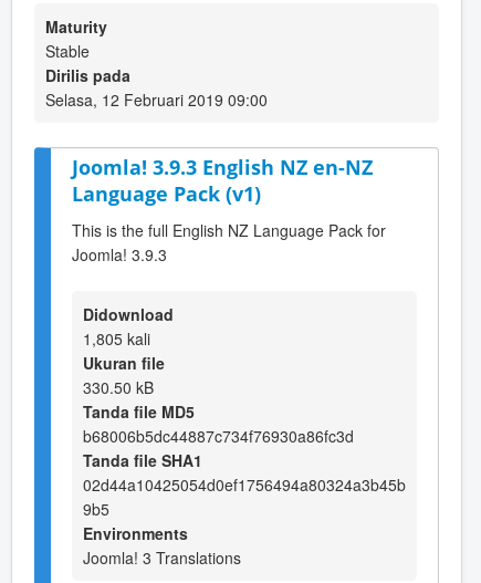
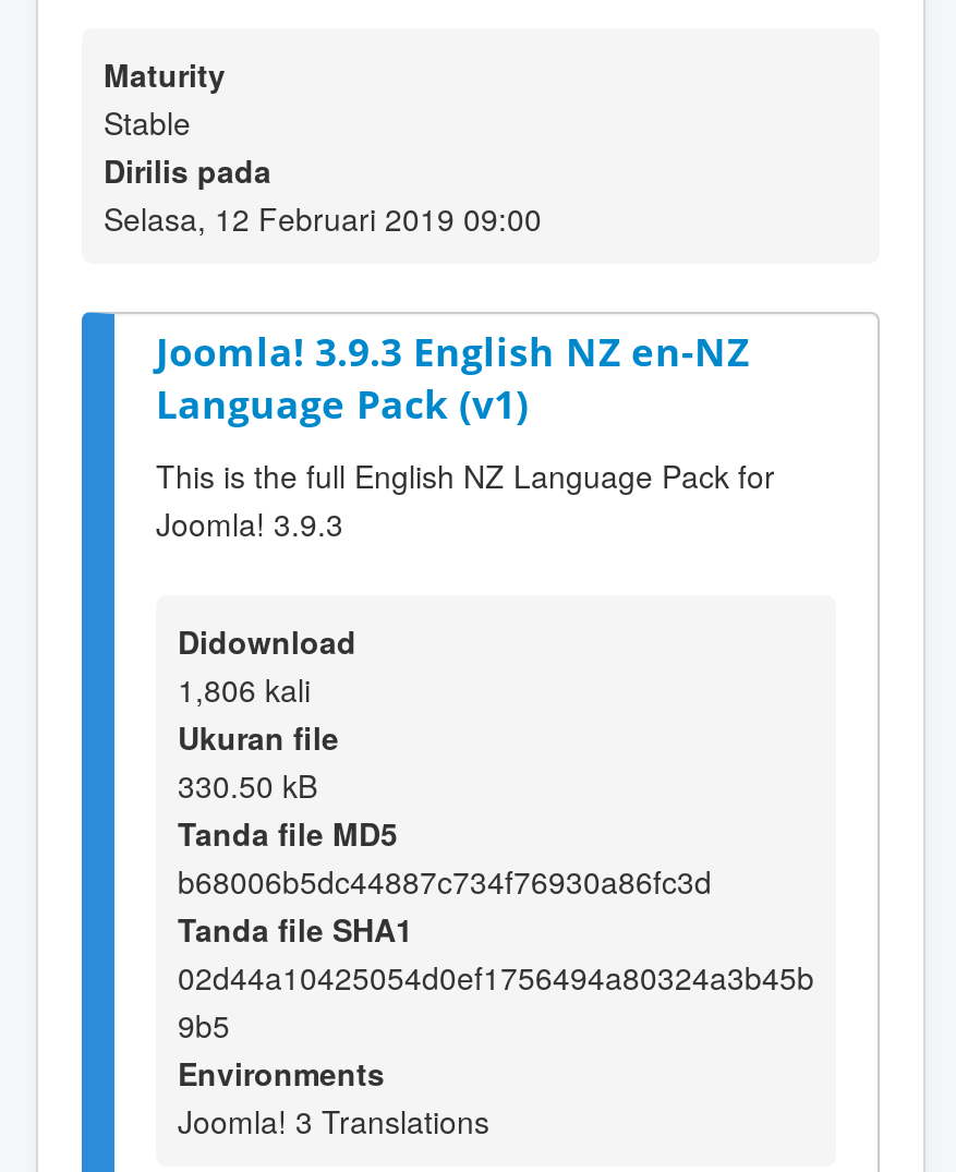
- 1,805 kali
+ 1,806 kali
